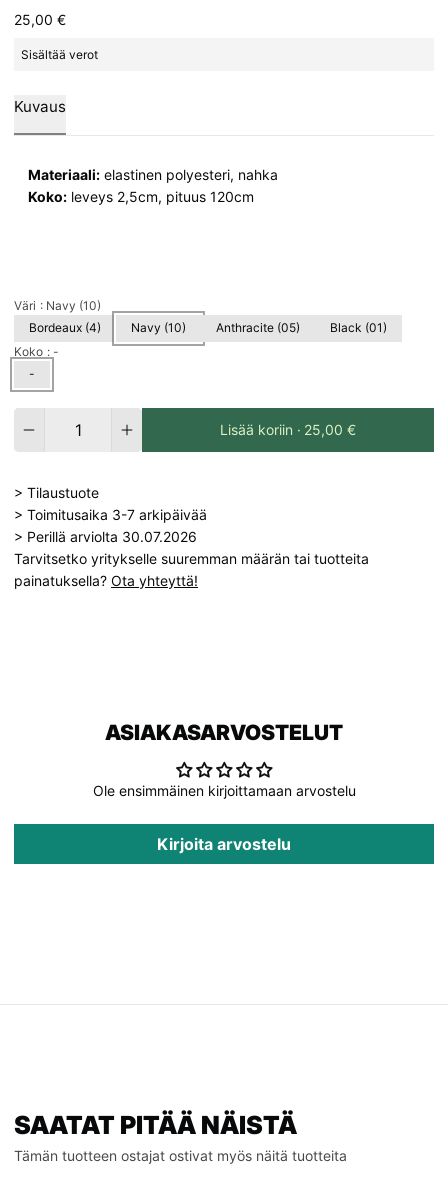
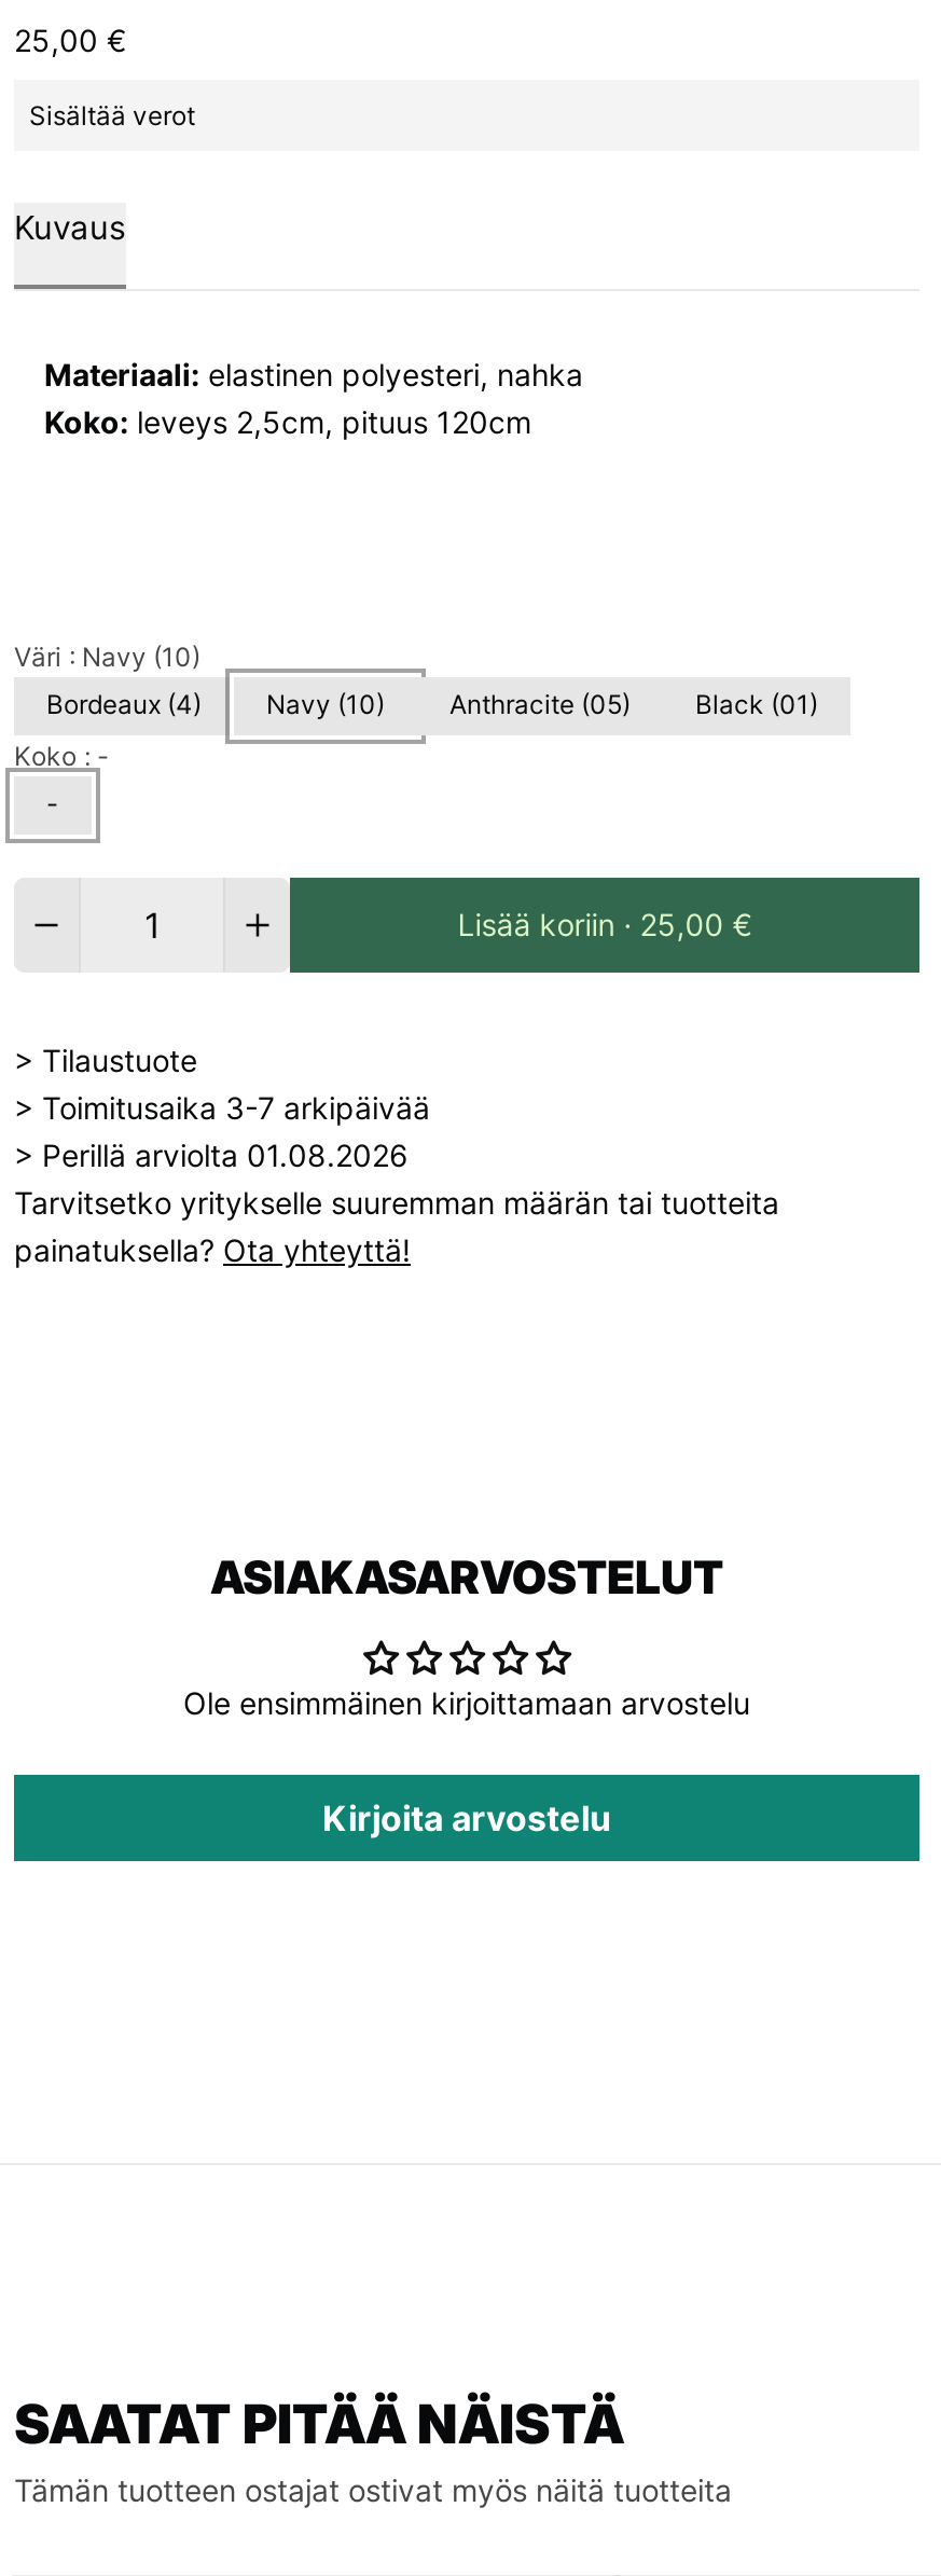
- > Perillä arviolta 30.07.2026
+ > Perillä arviolta 01.08.2026
